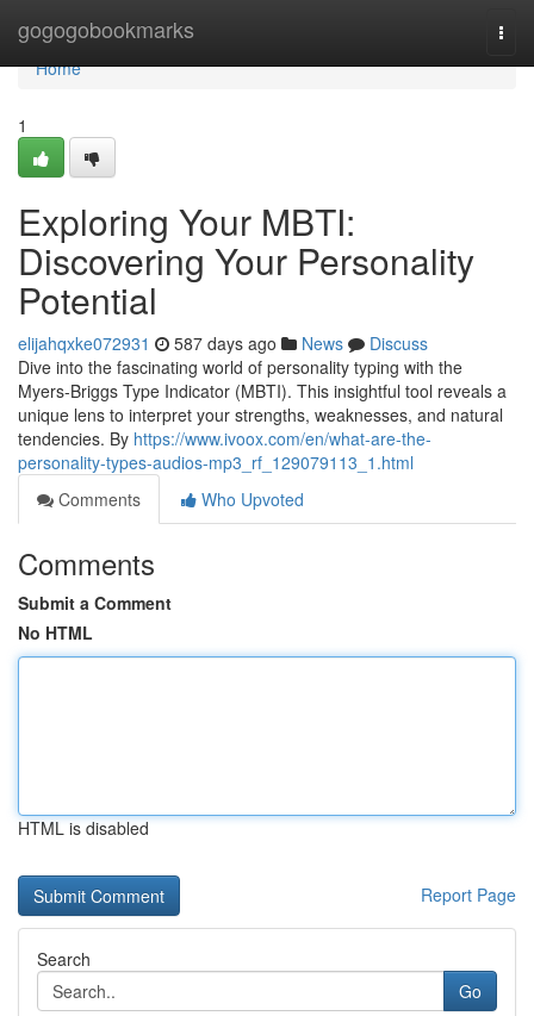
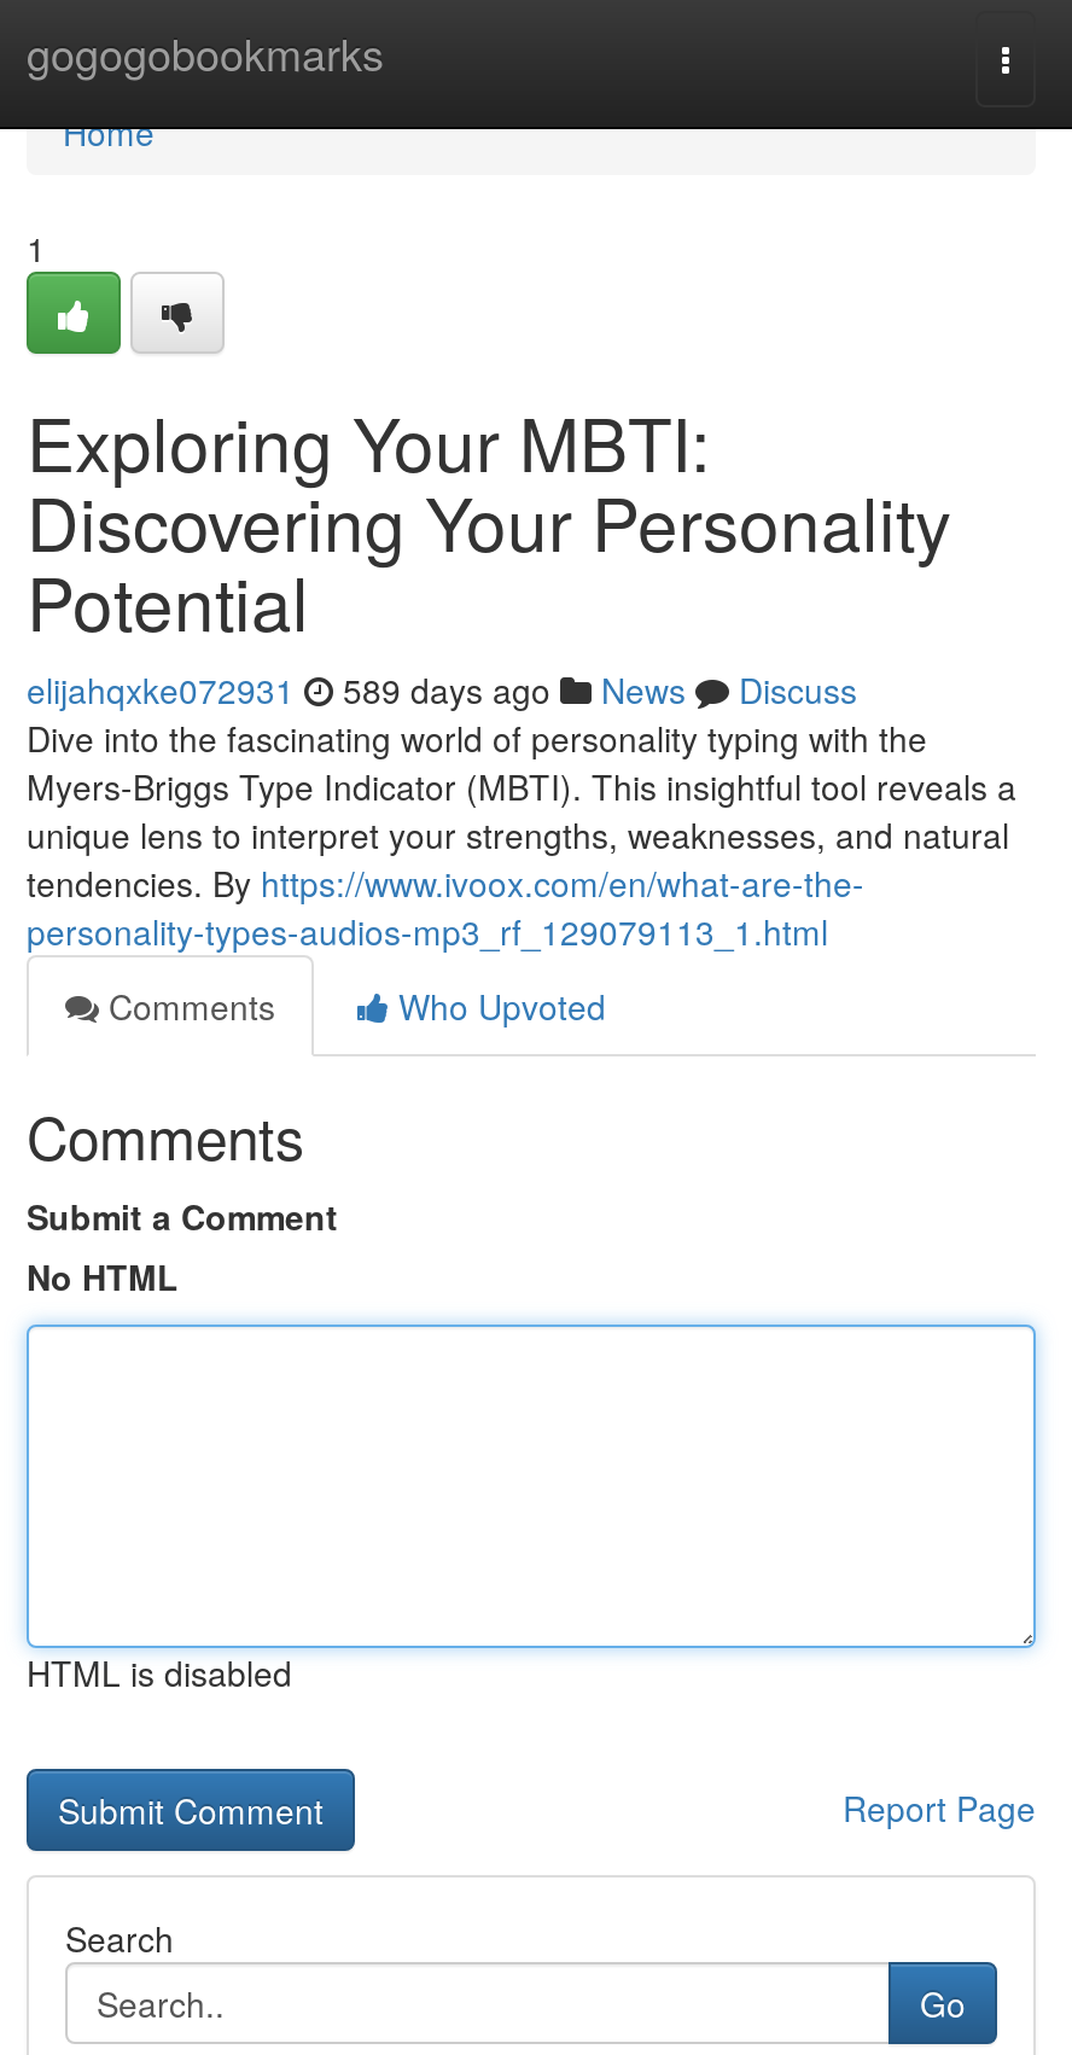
- elijahqxke072931 587 days ago News Discuss
+ elijahqxke072931 589 days ago News Discuss
